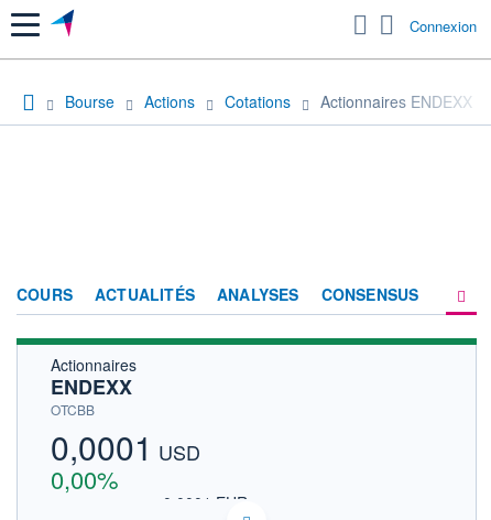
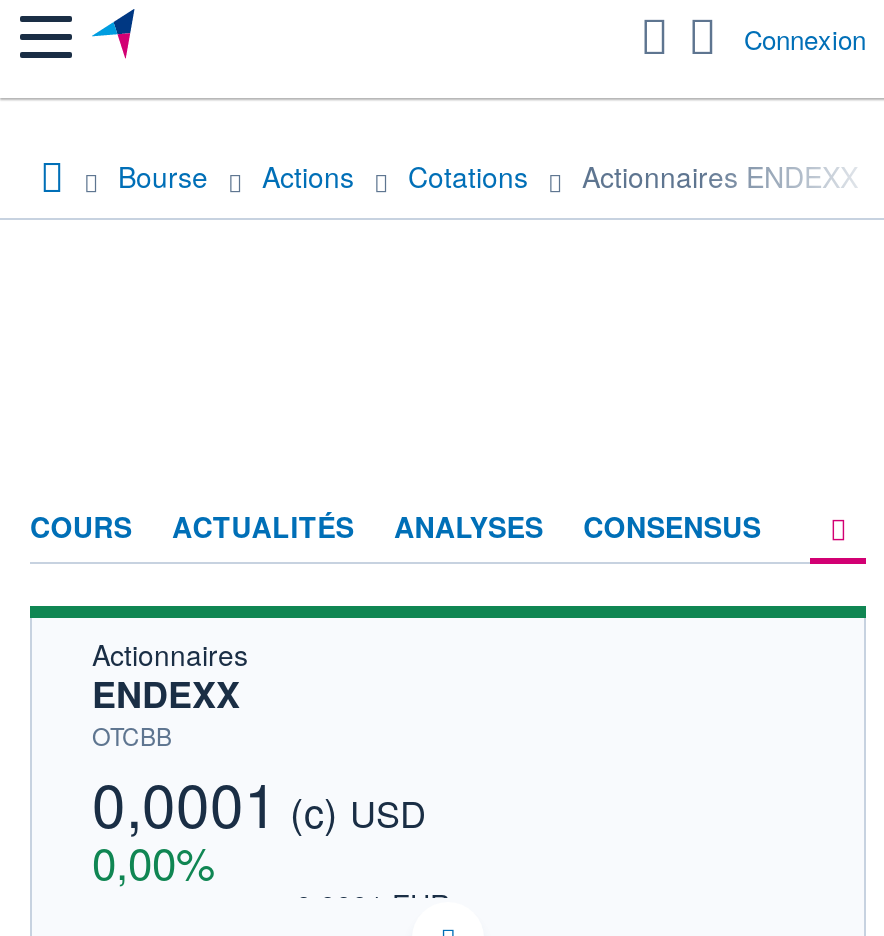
- 0,0001 USD
+ 0,0001 (c) USD
